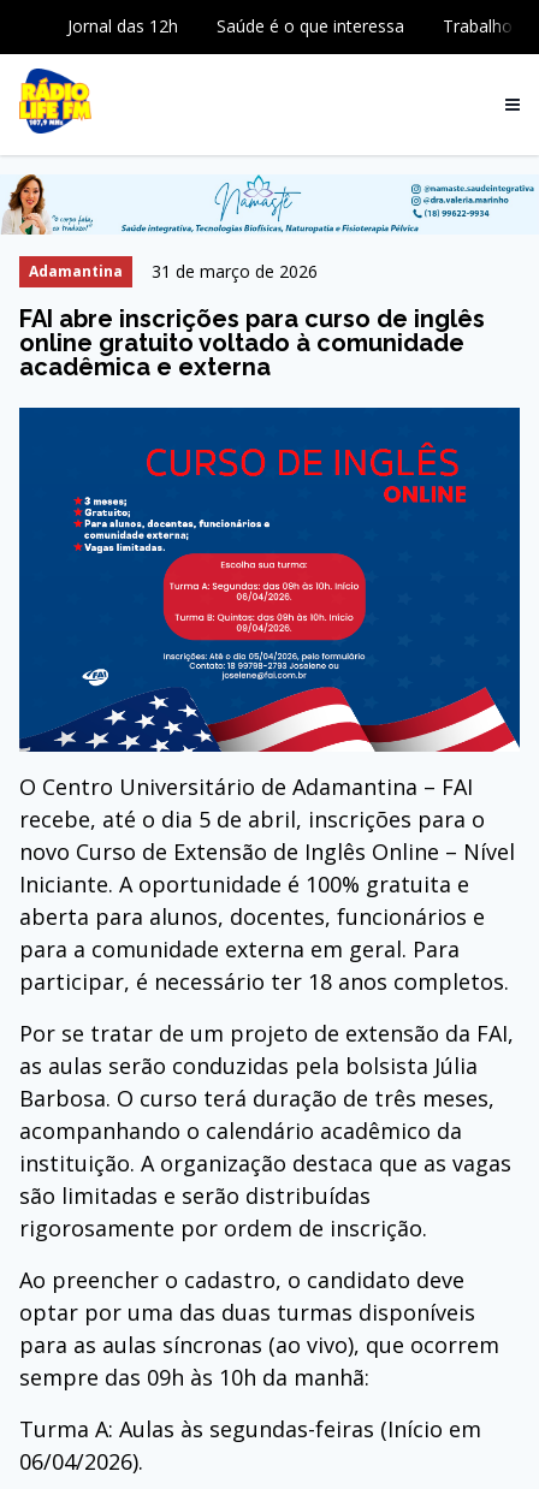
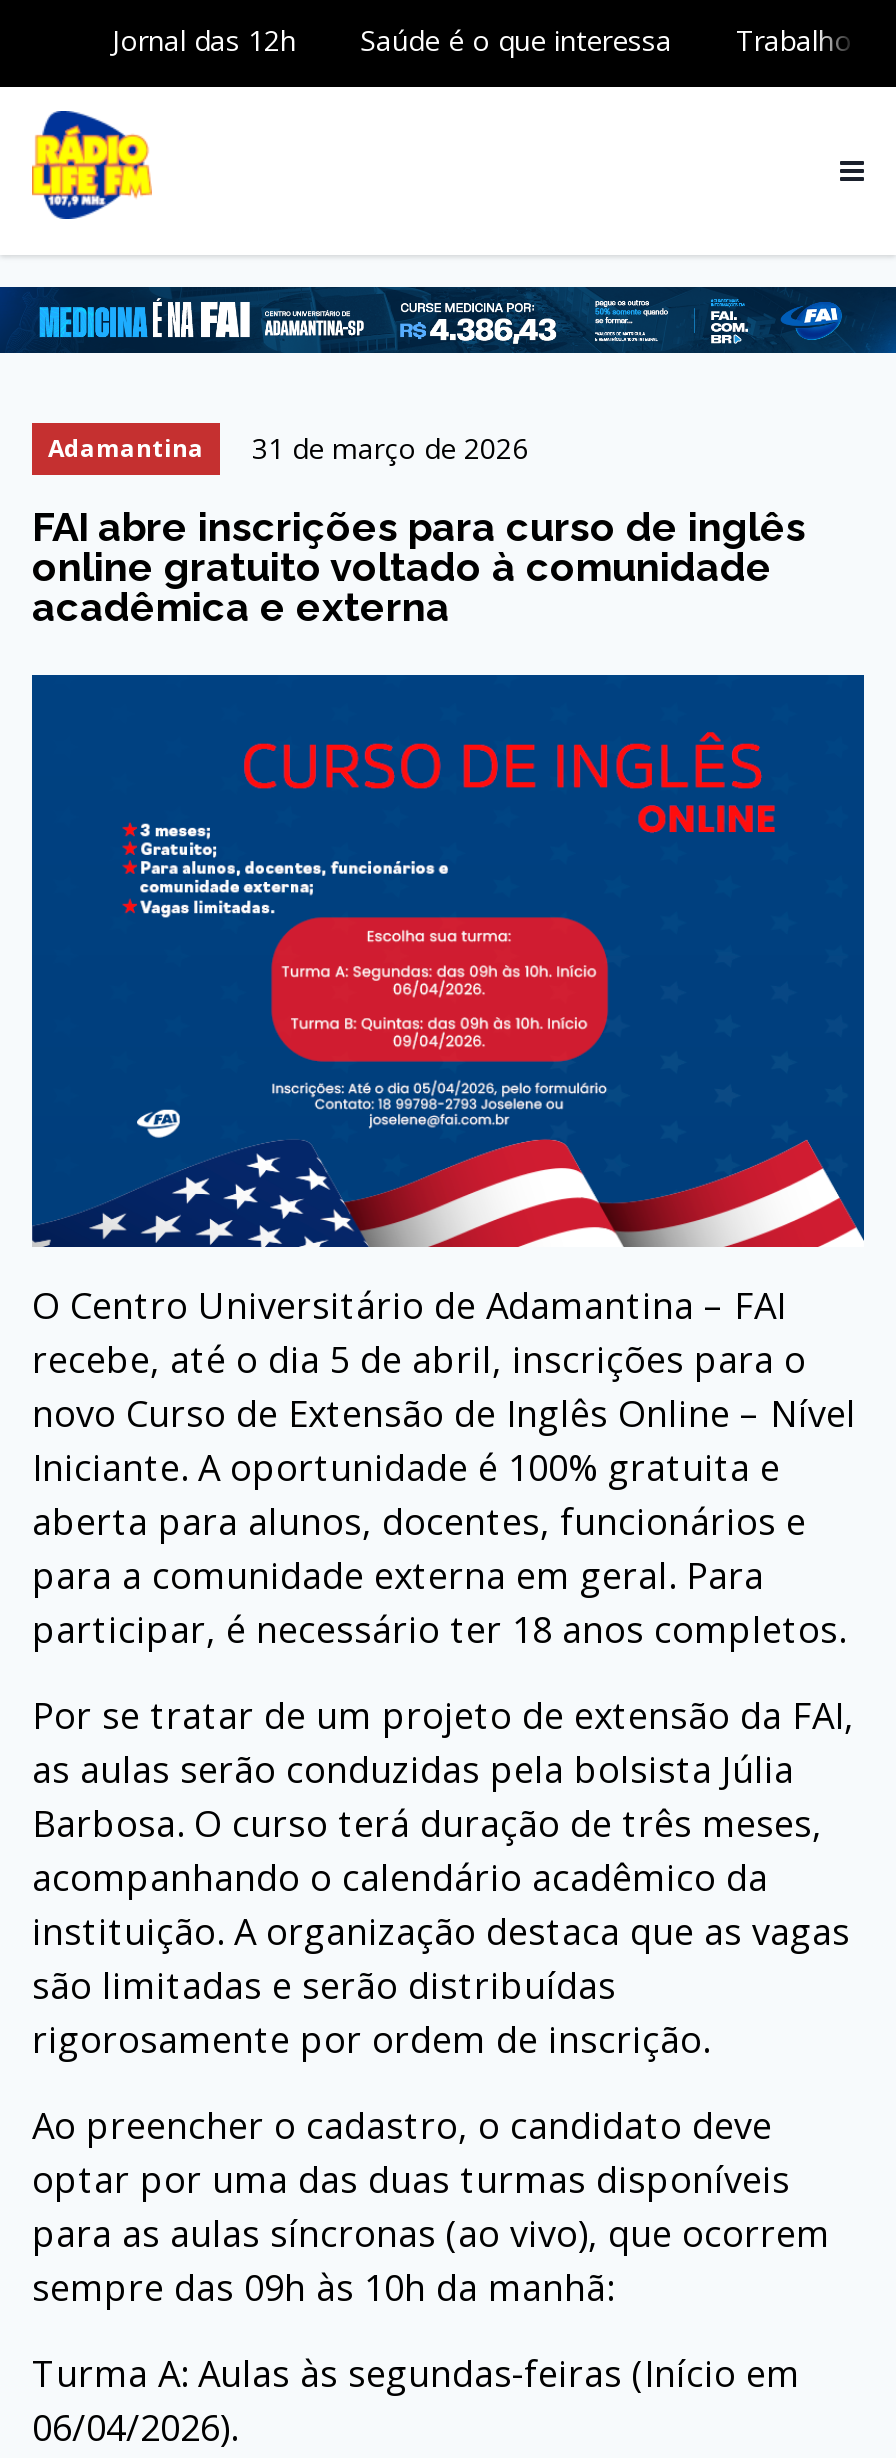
- [image]
+ [image]
